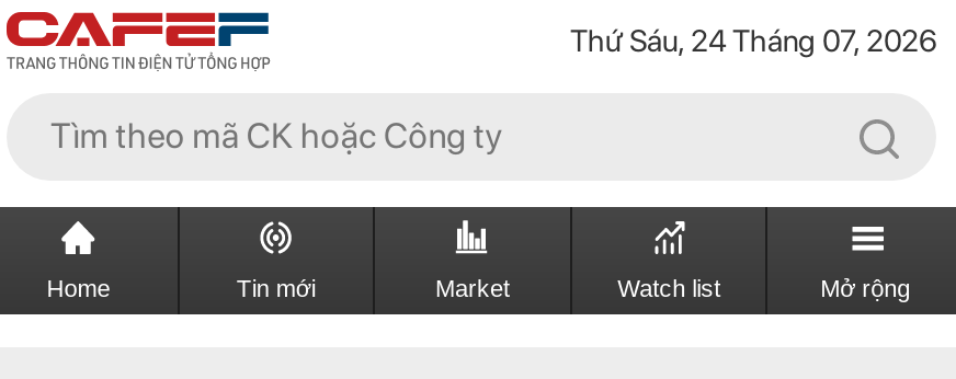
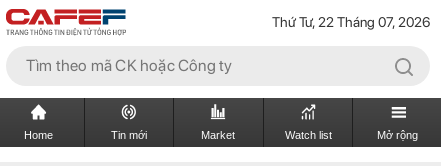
- Thứ Sáu, 24 Tháng 07, 2026
+ Thứ Tư, 22 Tháng 07, 2026
